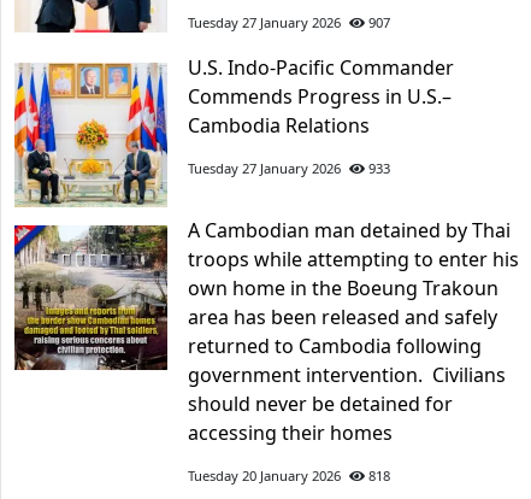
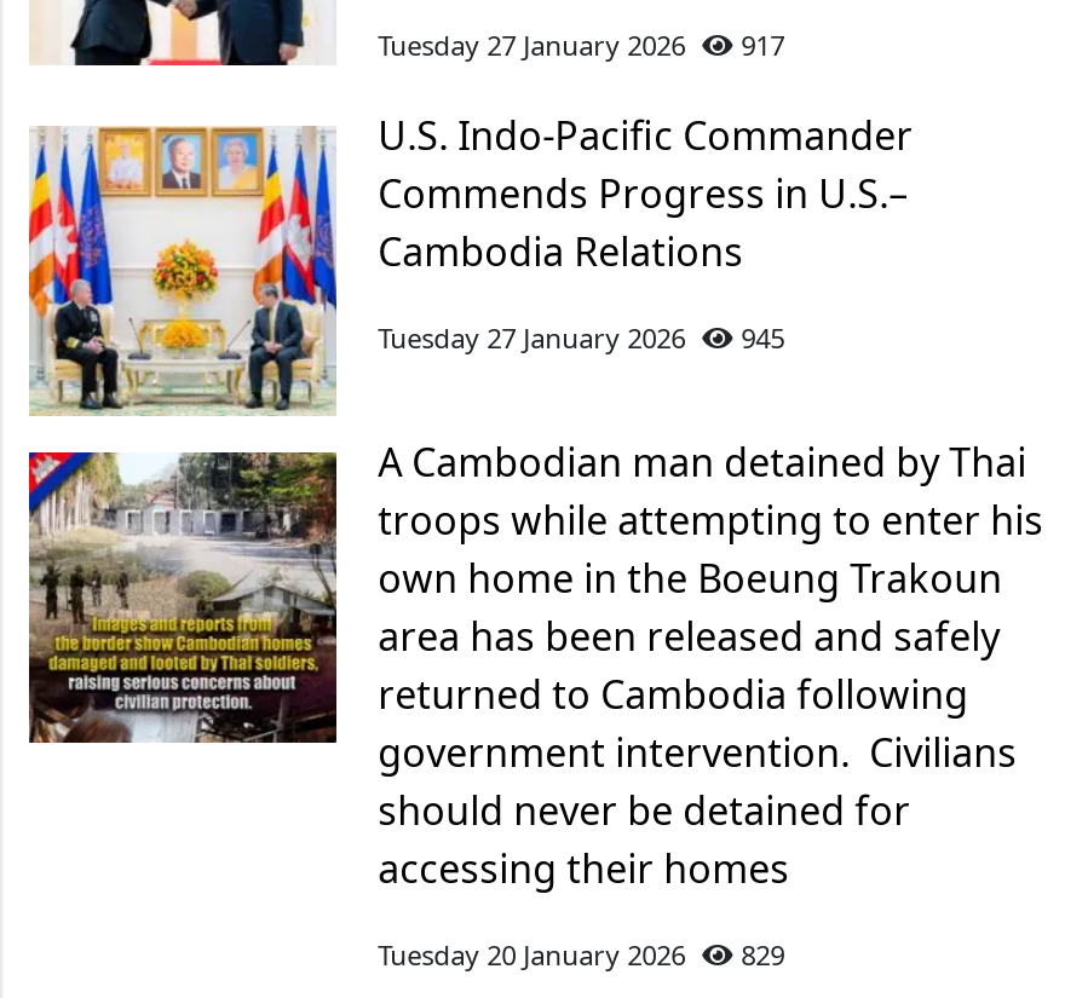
- Tuesday 27 January 2026 907
+ Tuesday 27 January 2026 917

- Tuesday 27 January 2026 933
+ Tuesday 27 January 2026 945

- Tuesday 20 January 2026 818
+ Tuesday 20 January 2026 829
